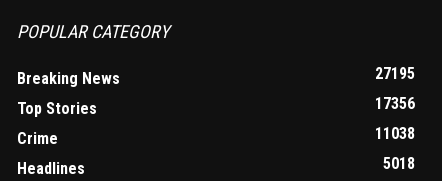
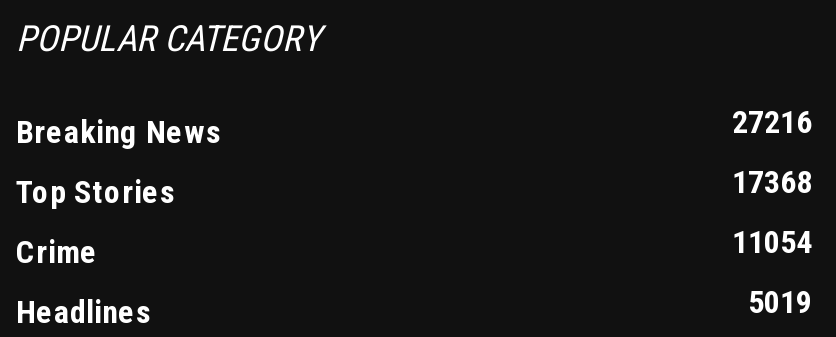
- 27195
+ 27216

- 17356
+ 17368

- 11038
+ 11054

- 5018
+ 5019
